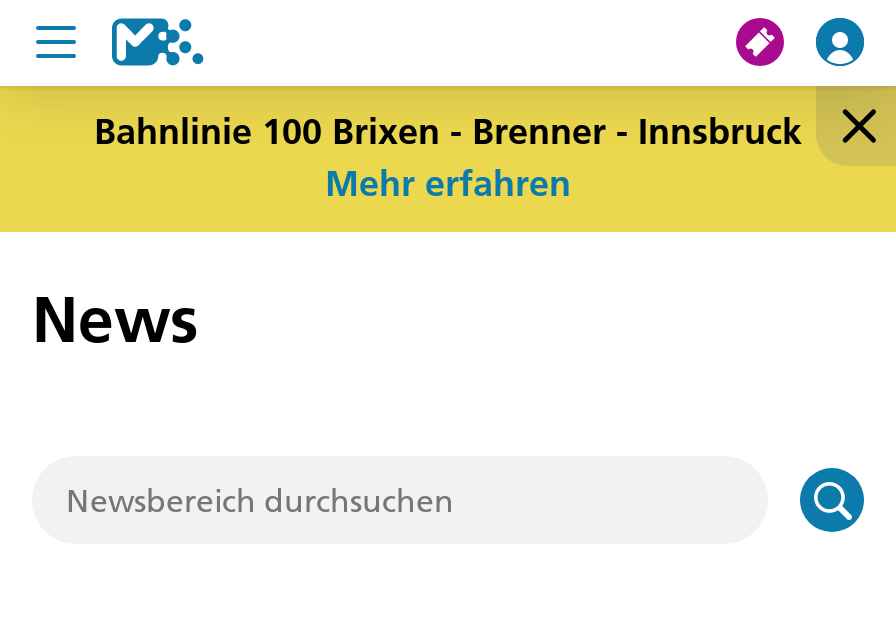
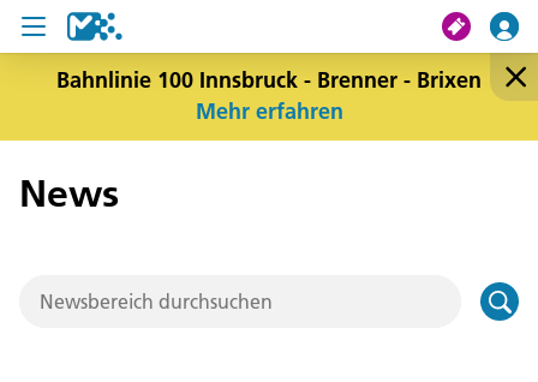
- Bahnlinie 100 Brixen - Brenner - Innsbruck
+ Bahnlinie 100 Innsbruck - Brenner - Brixen
